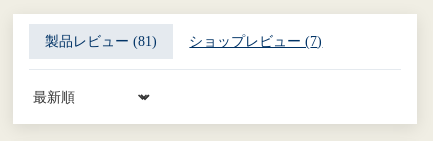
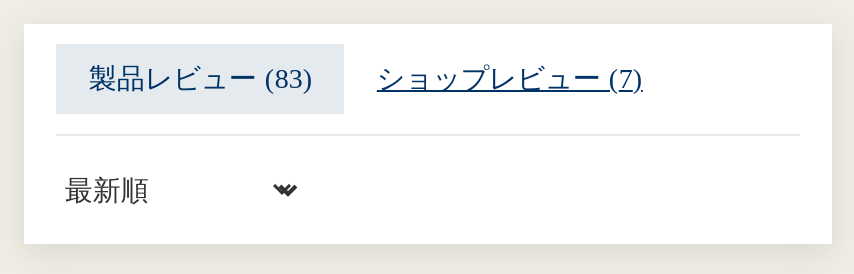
- 製品レビュー (81)
+ 製品レビュー (83)
